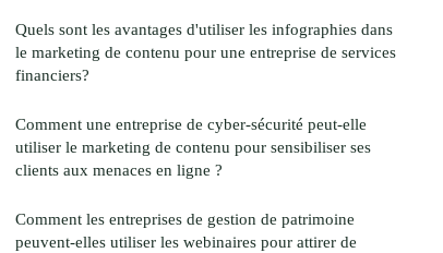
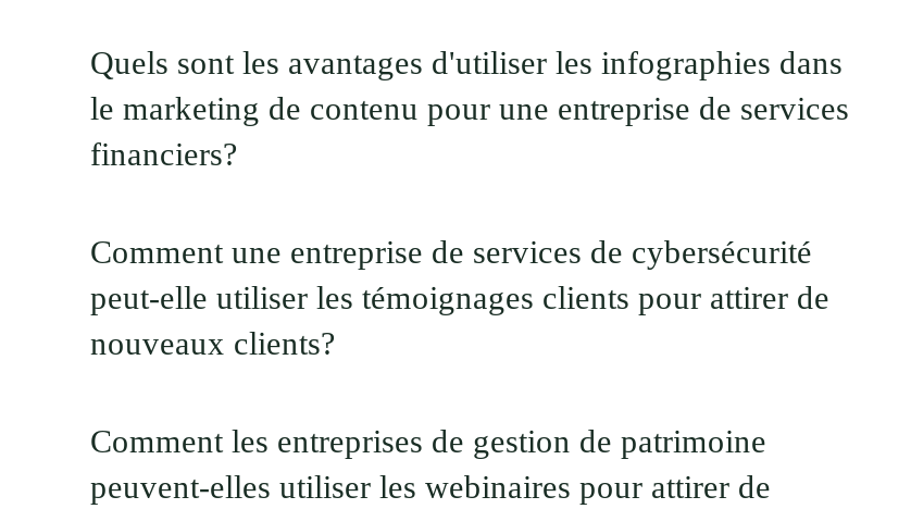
- Comment une entreprise de cyber-sécurité peut-elle
- utiliser le marketing de contenu pour sensibiliser ses
- clients aux menaces en ligne ?
+ Comment une entreprise de services de cybersécurité
+ peut-elle utiliser les témoignages clients pour attirer de
+ nouveaux clients?
